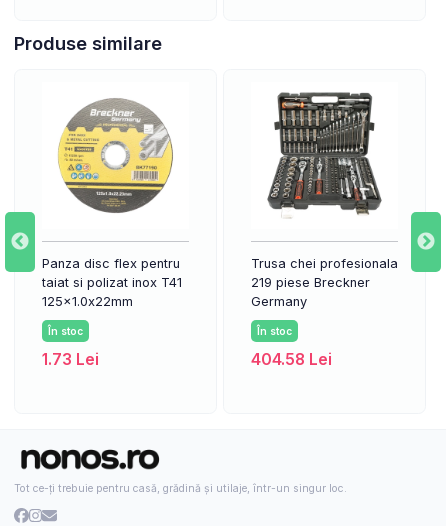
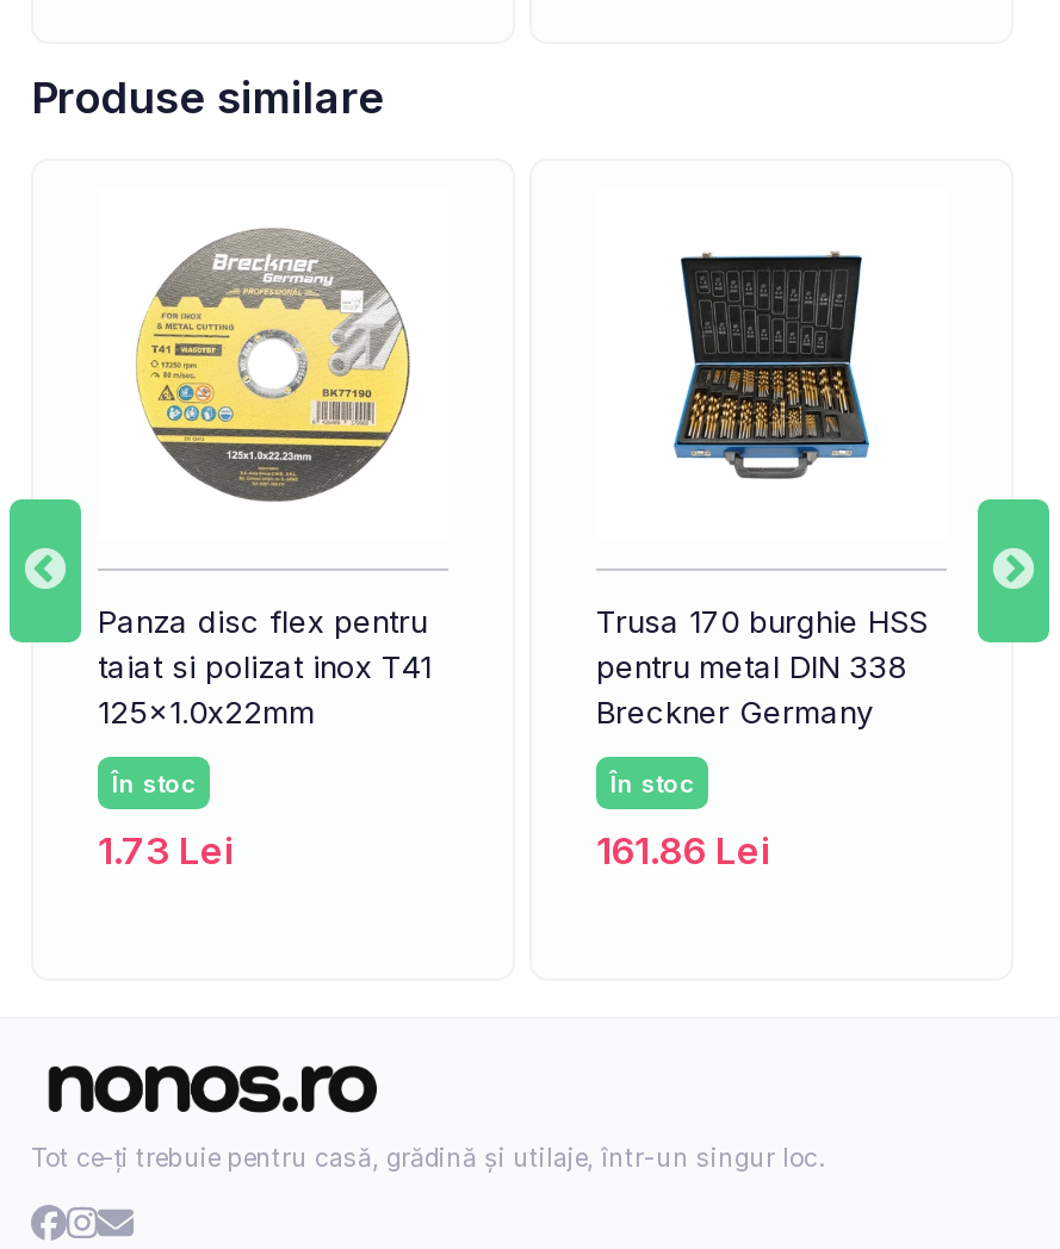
- [image]
+ [image]

- Trusa chei profesionala
- 219 piese Breckner
- Germany
+ Trusa 170 burghie HSS
+ pentru metal DIN 338
+ Breckner Germany

- 404.58 Lei
+ 161.86 Lei
